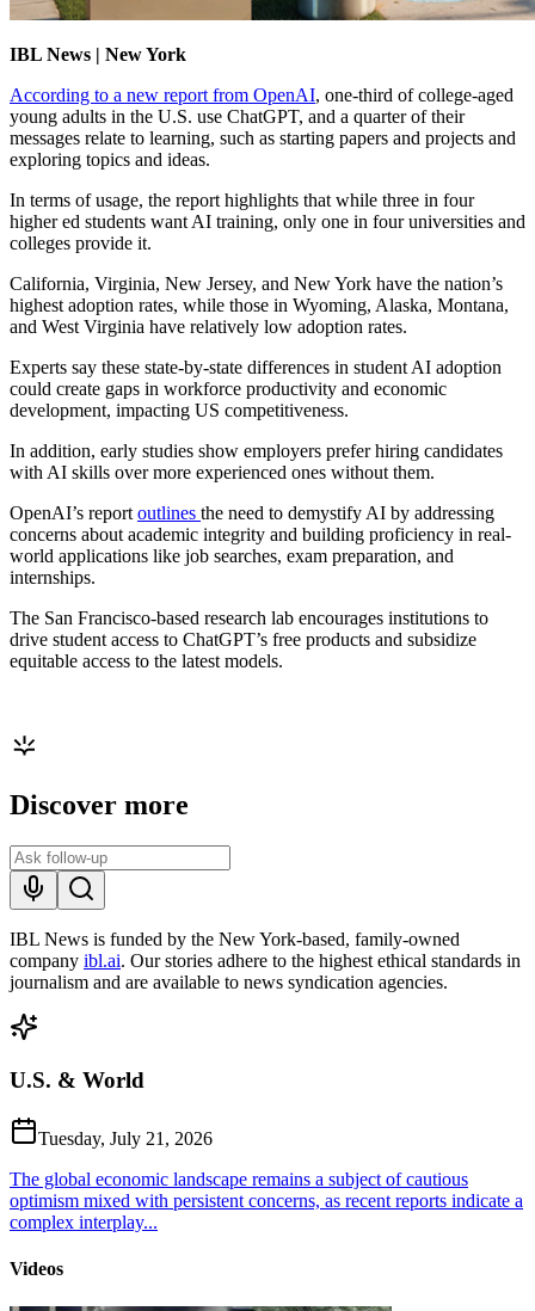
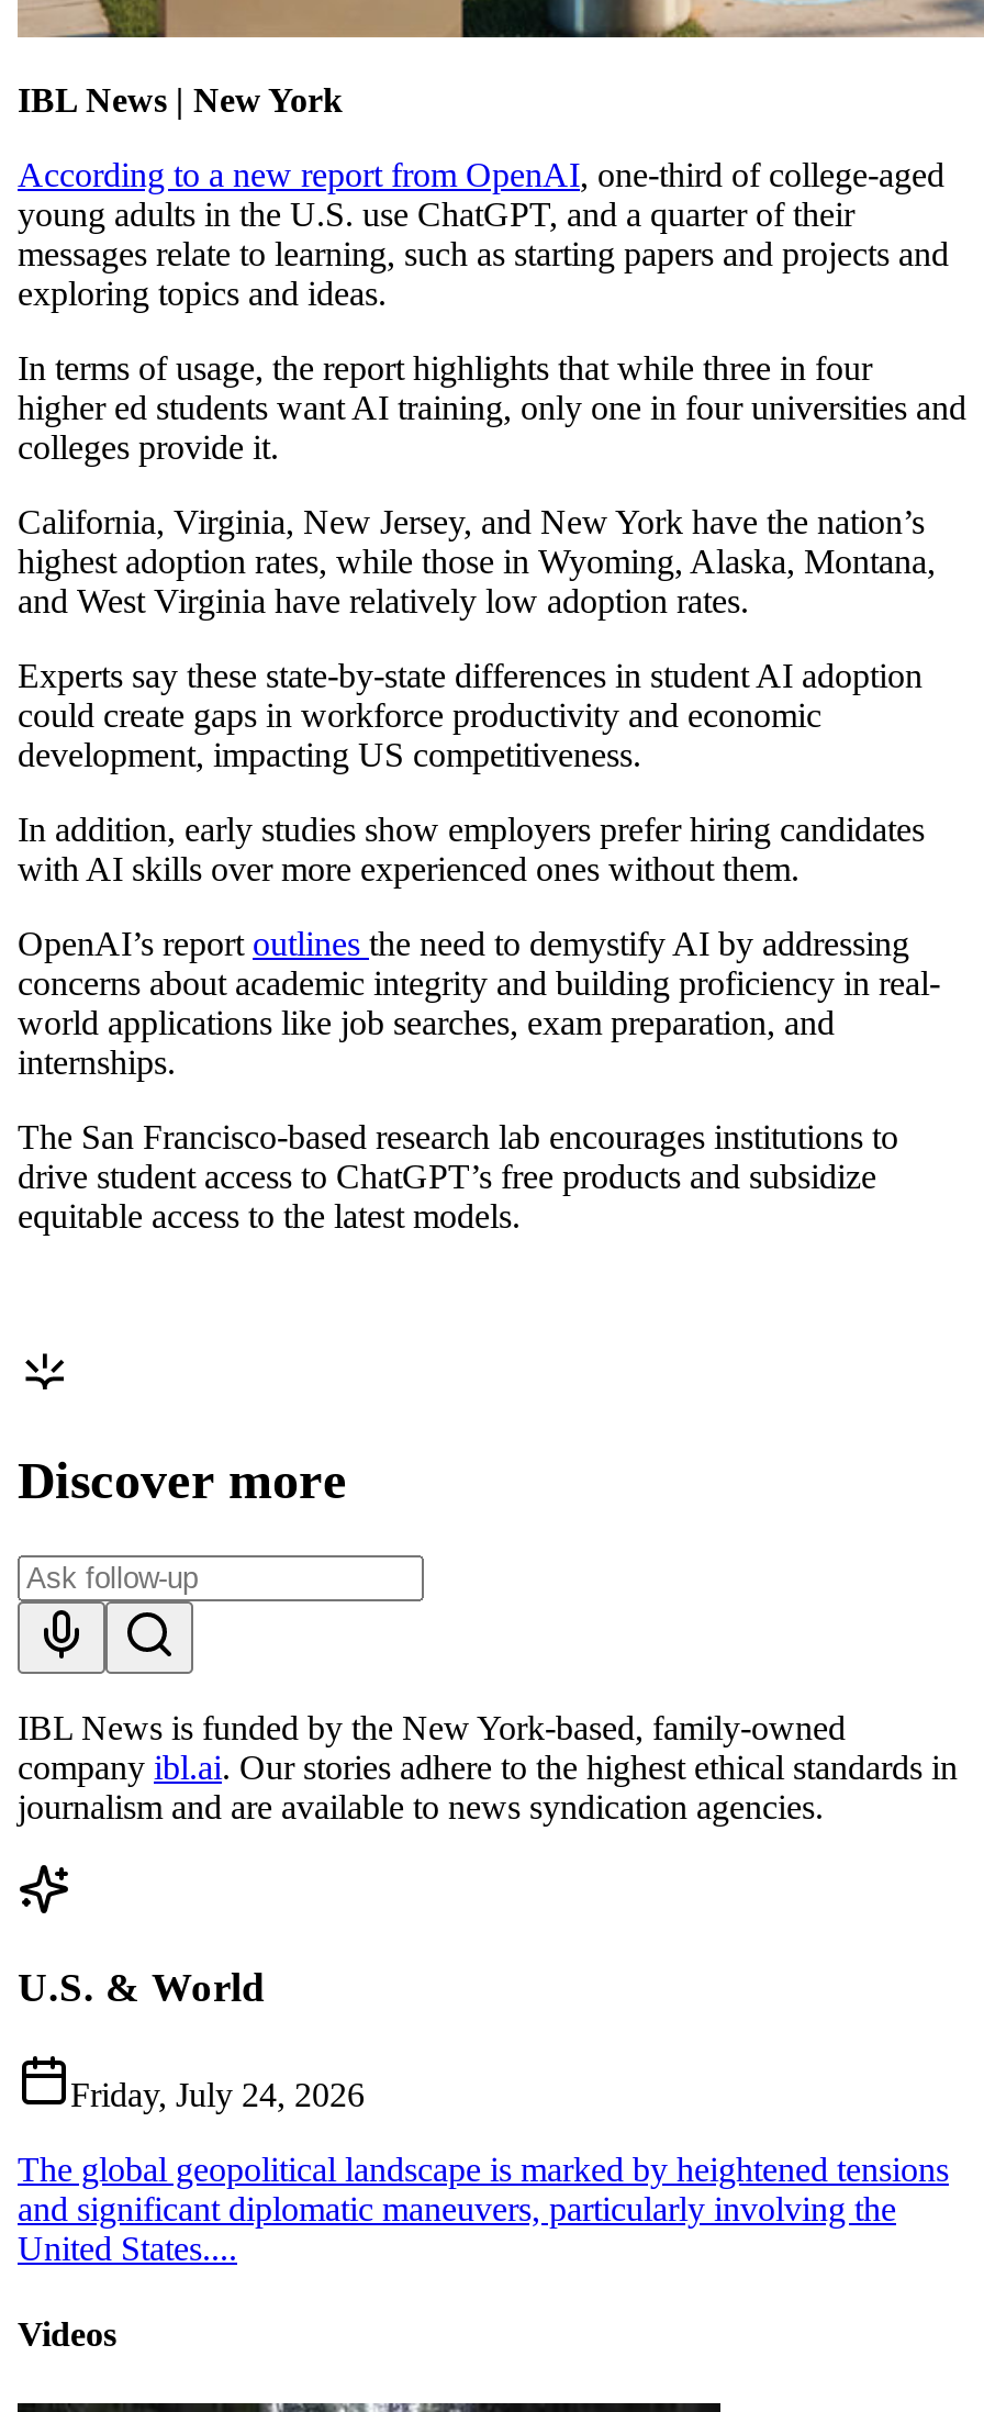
- Tuesday, July 21, 2026
+ Friday, July 24, 2026

- The global economic landscape remains a subject of cautious
- optimism mixed with persistent concerns, as recent reports indicate a
- complex interplay...
+ The global geopolitical landscape is marked by heightened tensions
+ and significant diplomatic maneuvers, particularly involving the
+ United States....
